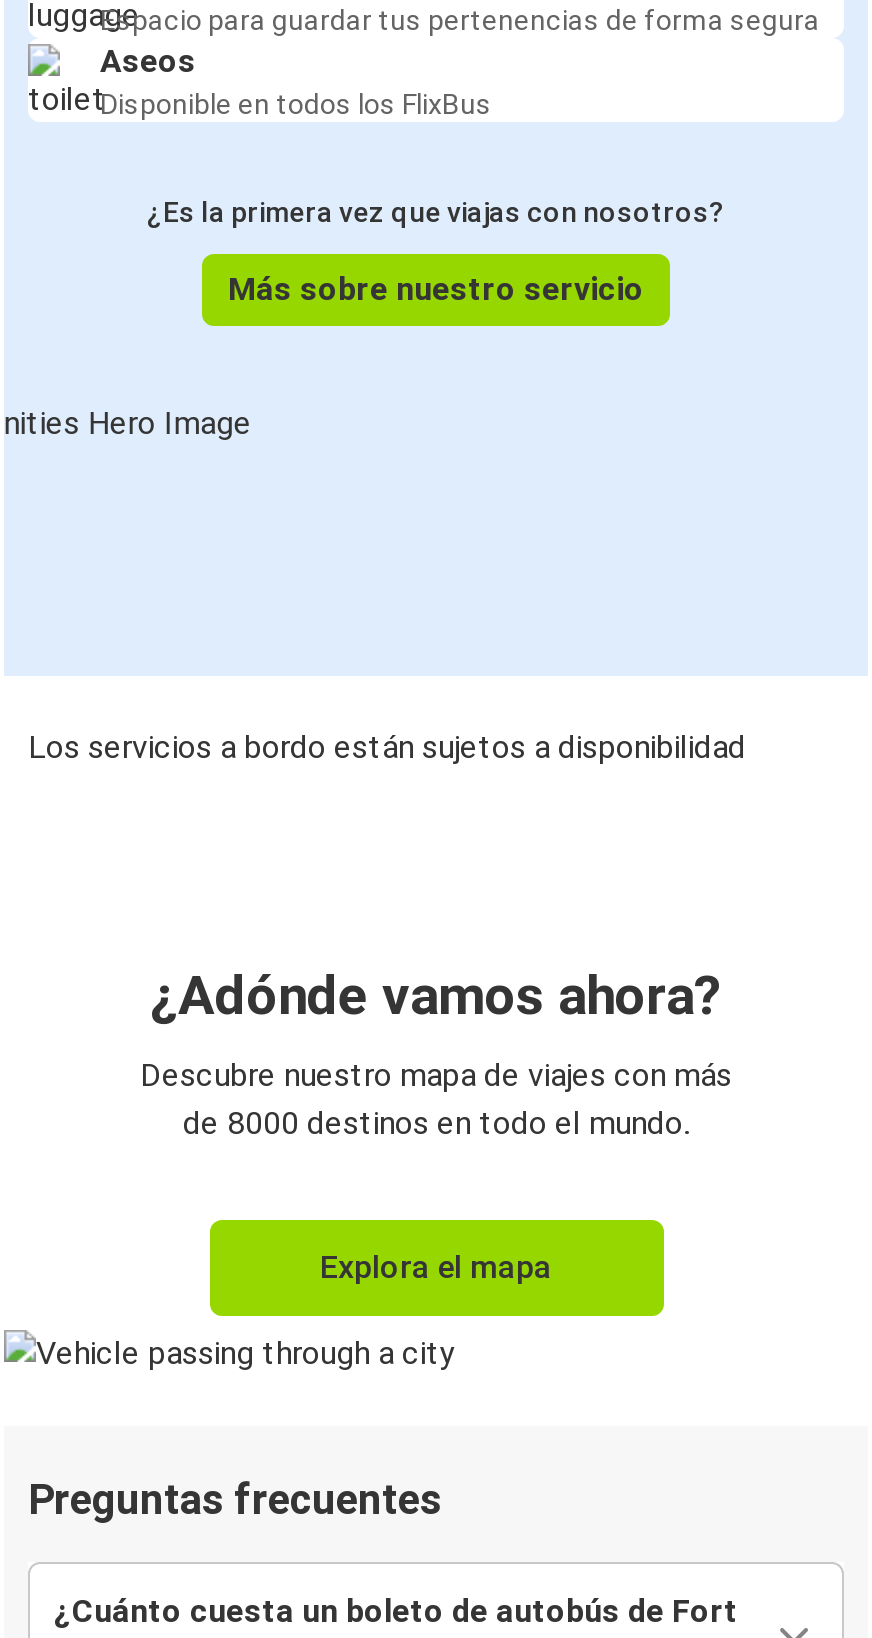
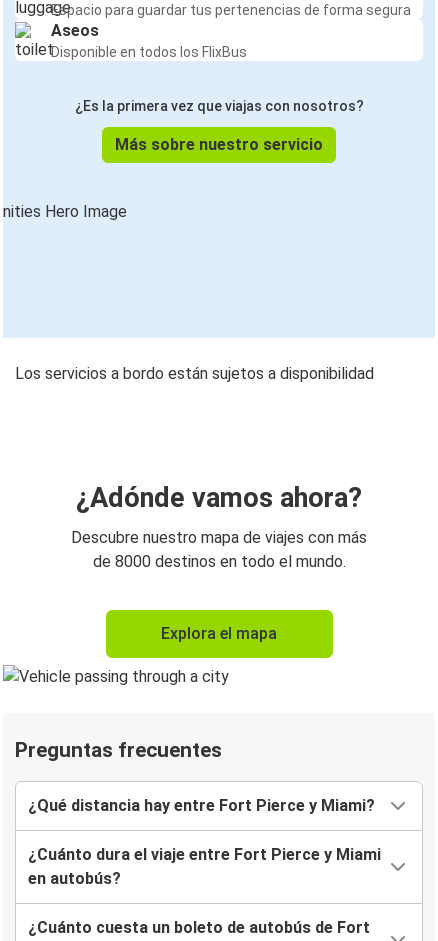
+ ¿Qué distancia hay entre Fort Pierce y Miami?
+ ¿Cuánto dura el viaje entre Fort Pierce y Miami
+ en autobús?
